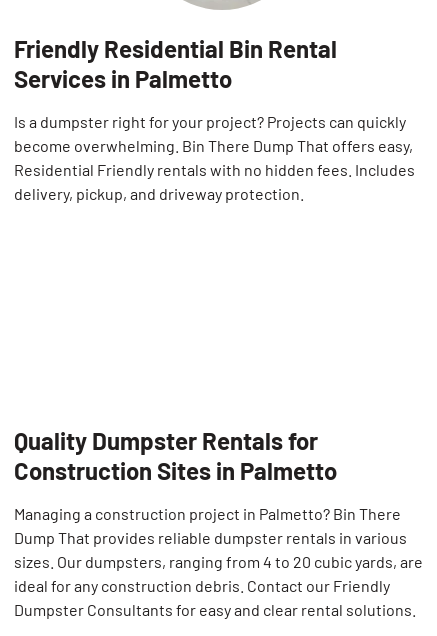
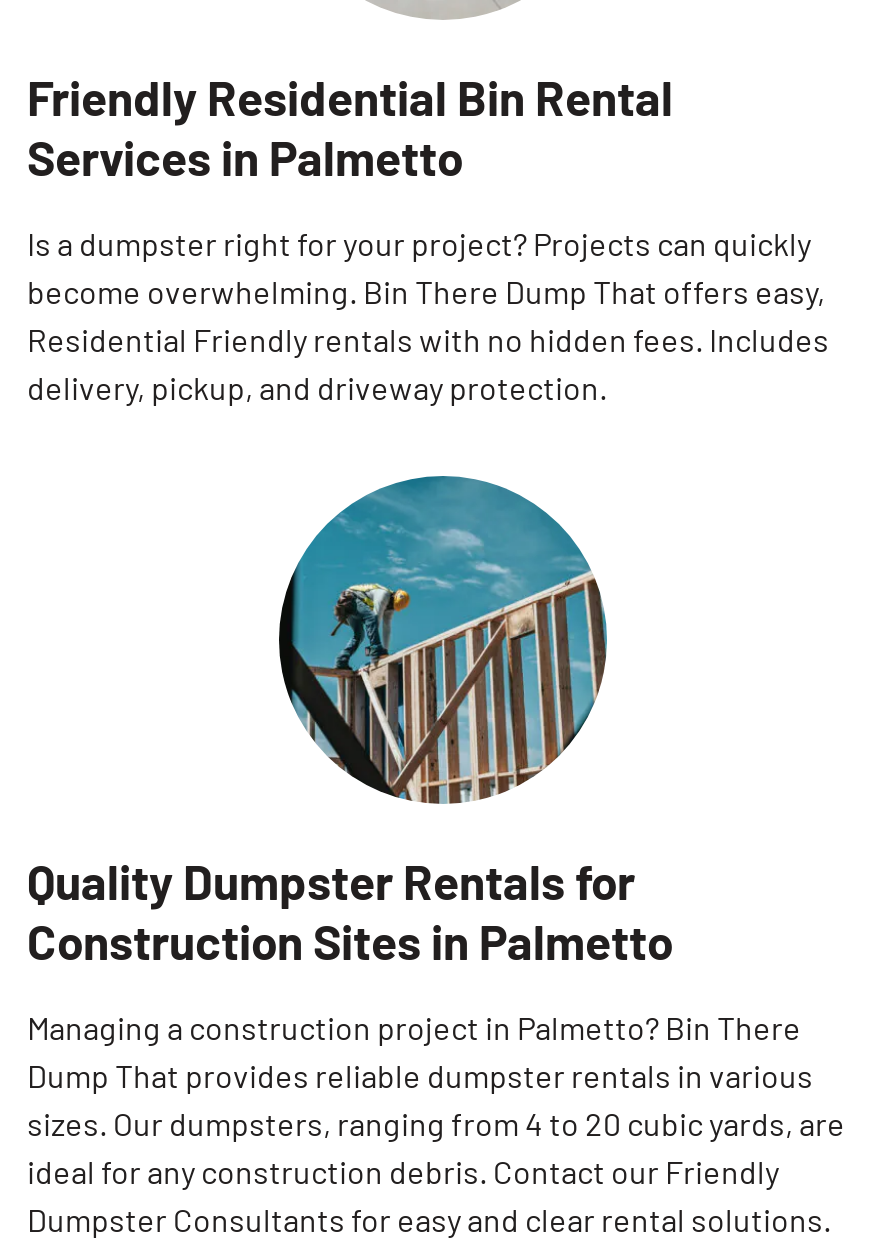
+ [image]
